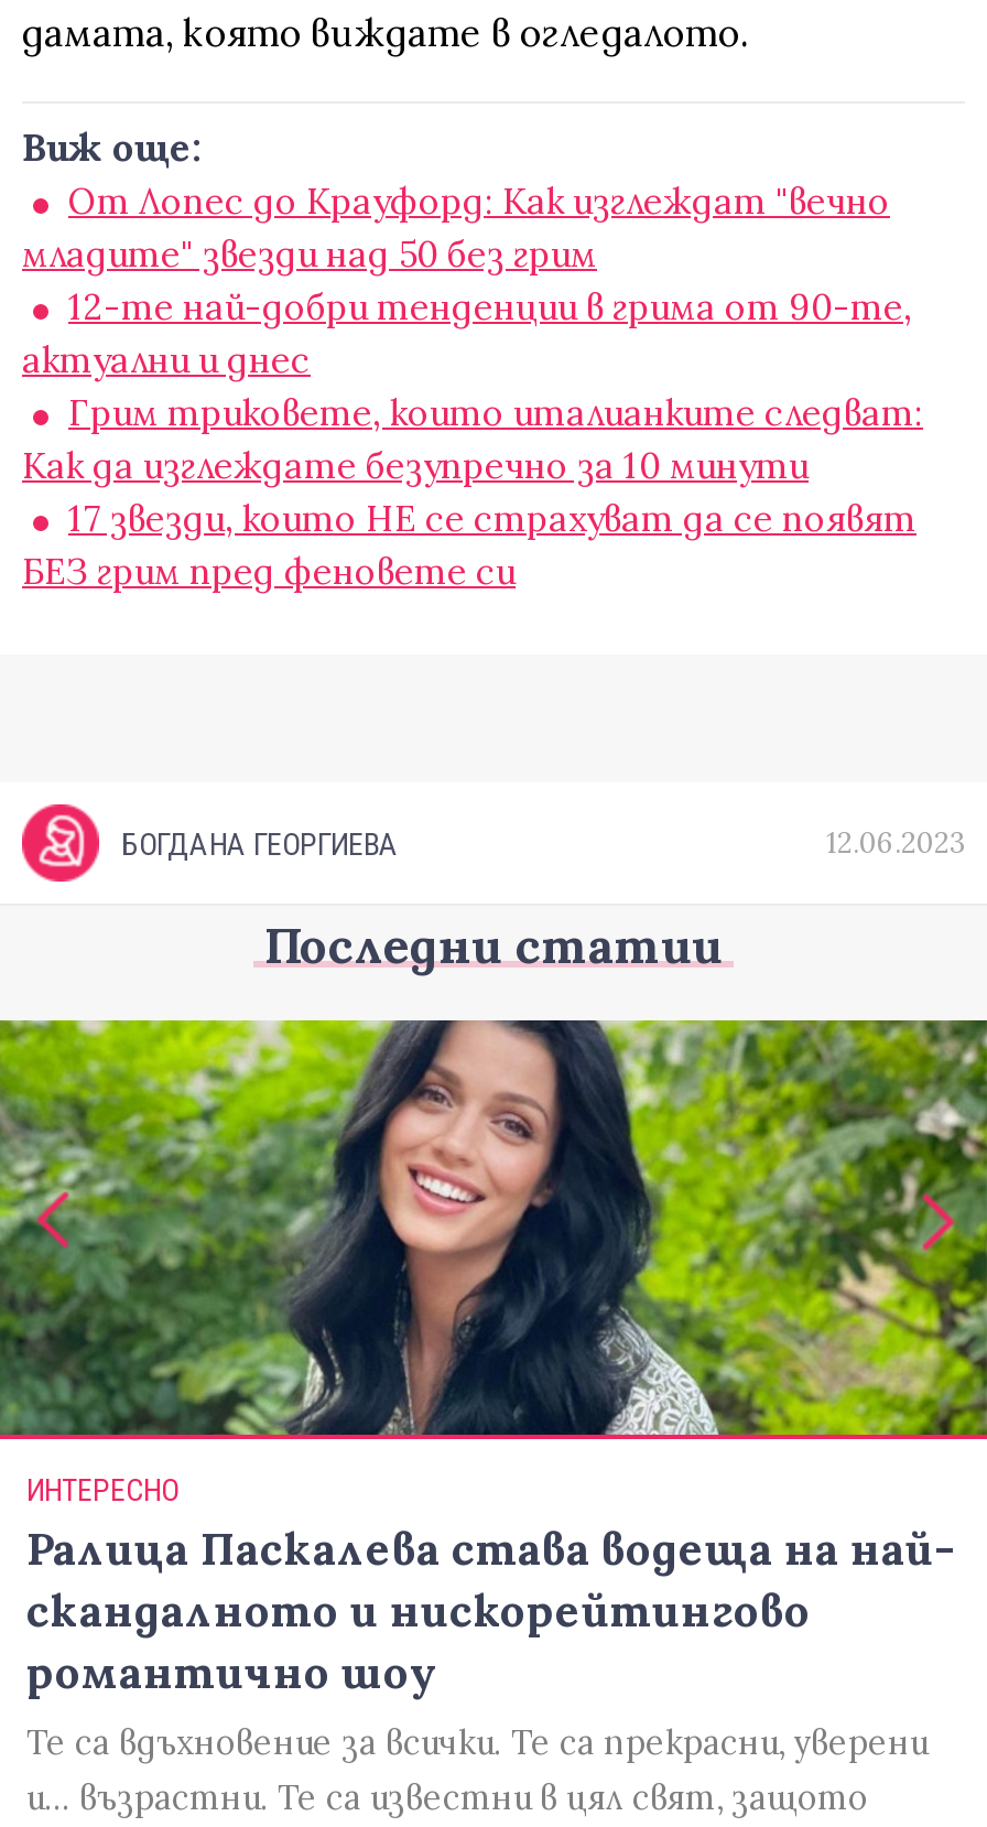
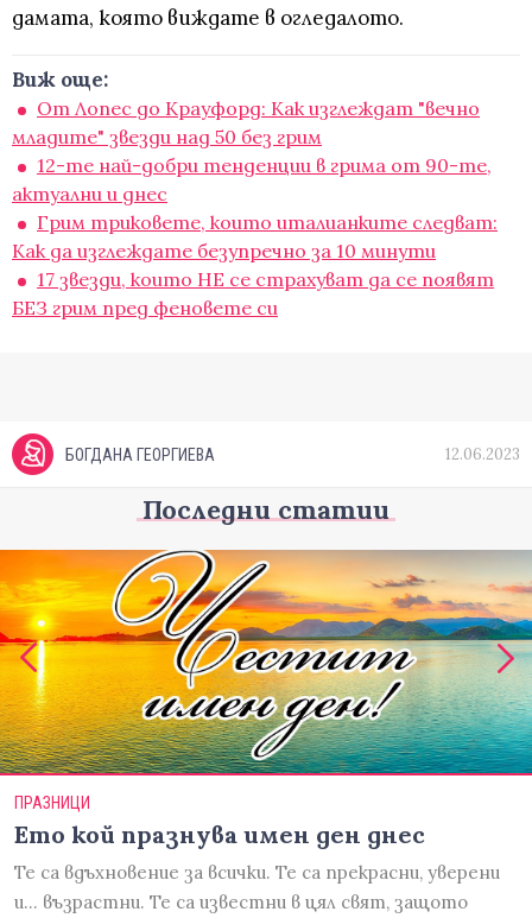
- [image]
+ [image]

- ИНТЕРЕСНО
- Ралица Паскалева става водеща на най-
- скандалното и нискорейтингово
- романтично шоу
+ ПРАЗНИЦИ
+ Ето кой празнува имен ден днес
